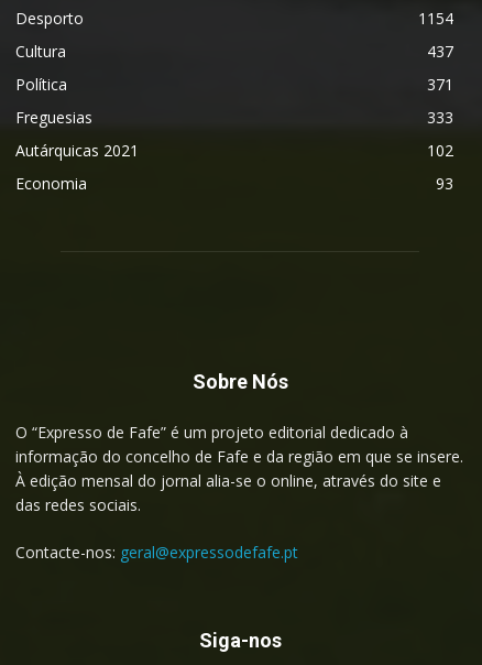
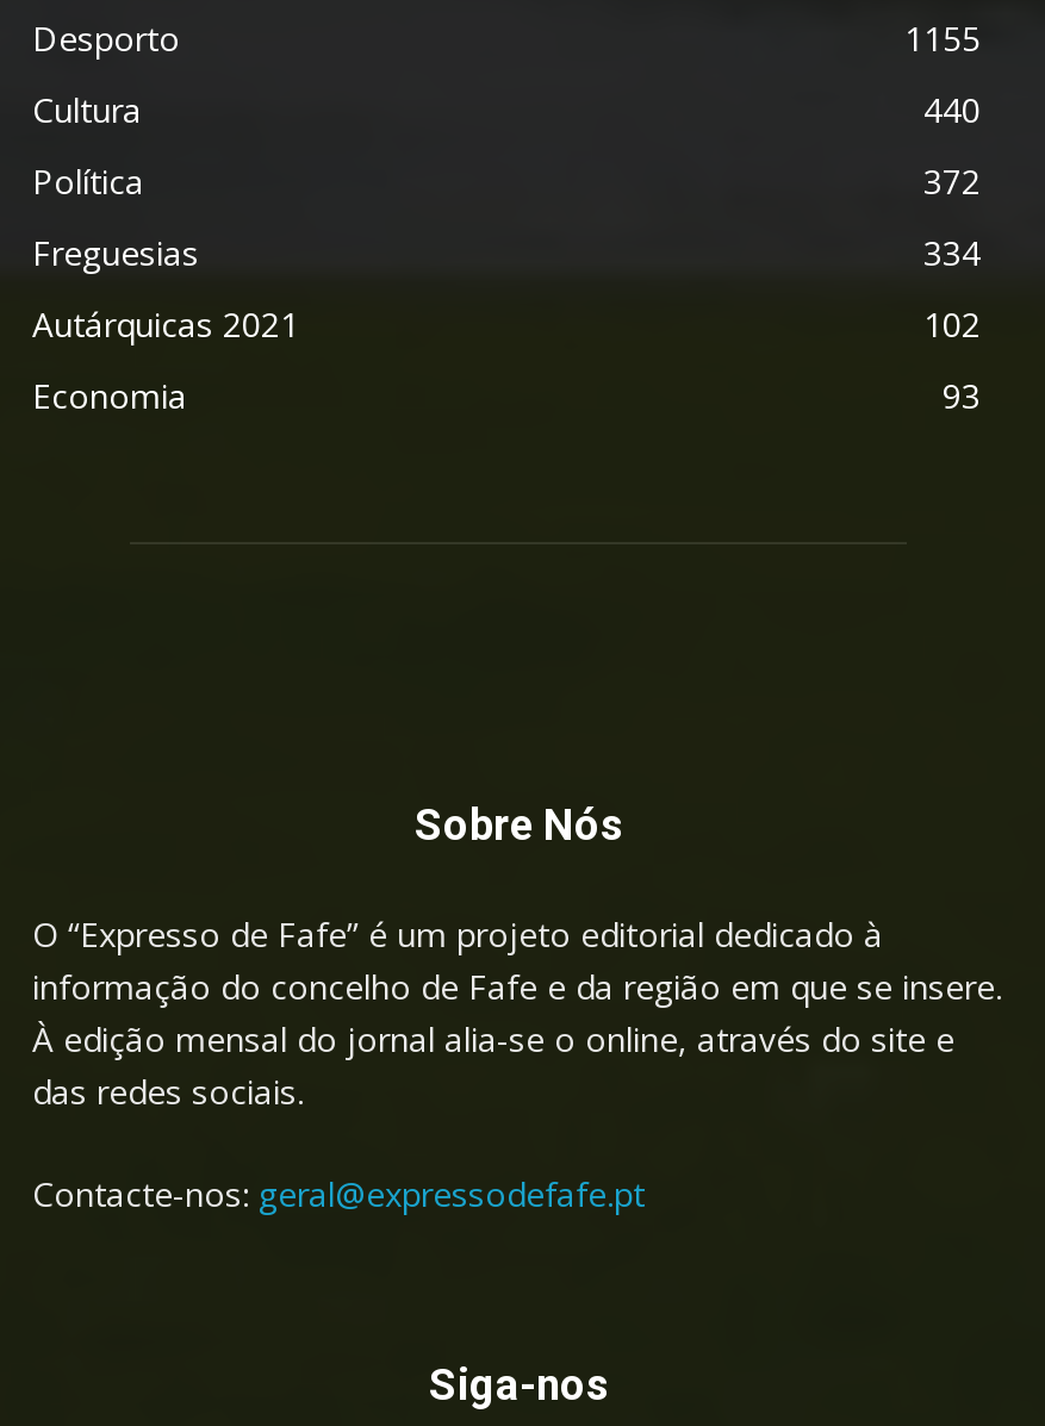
- 1154
+ 1155

- 437
+ 440

- 371
+ 372

- 333
+ 334
